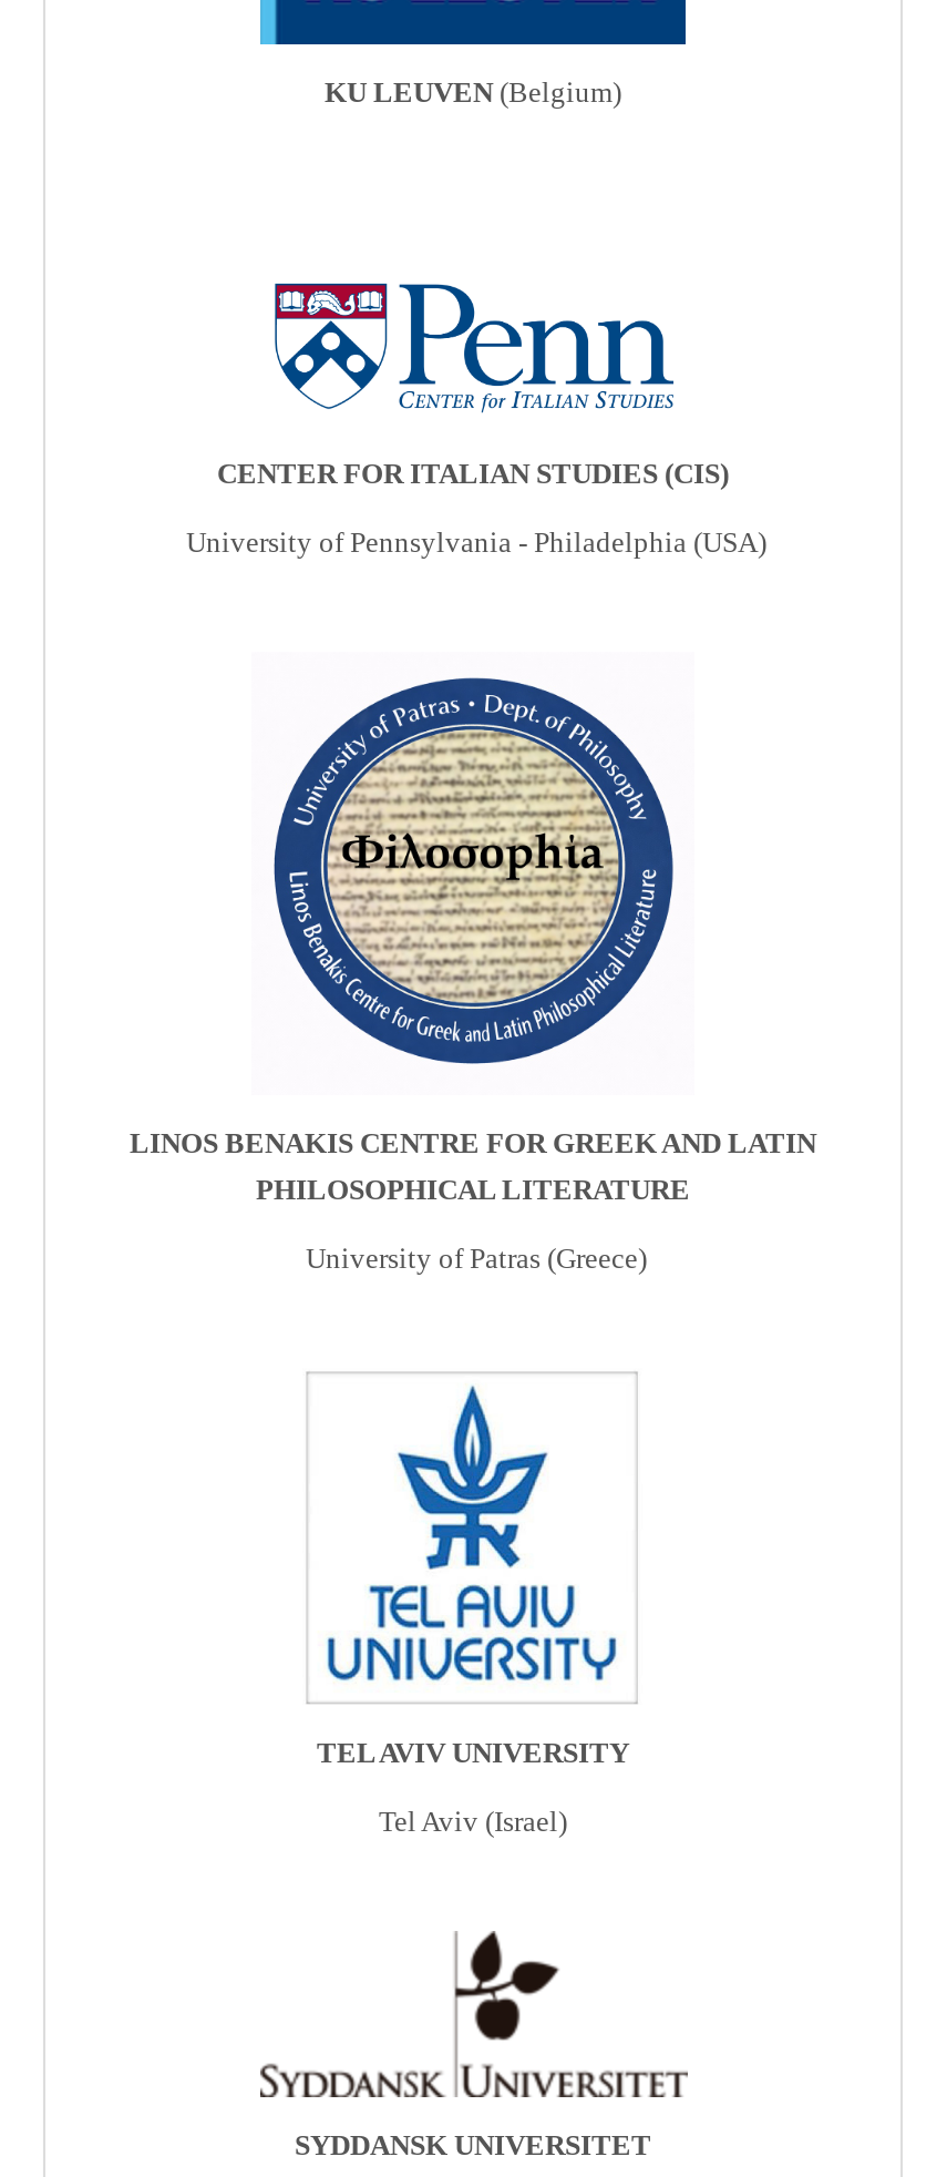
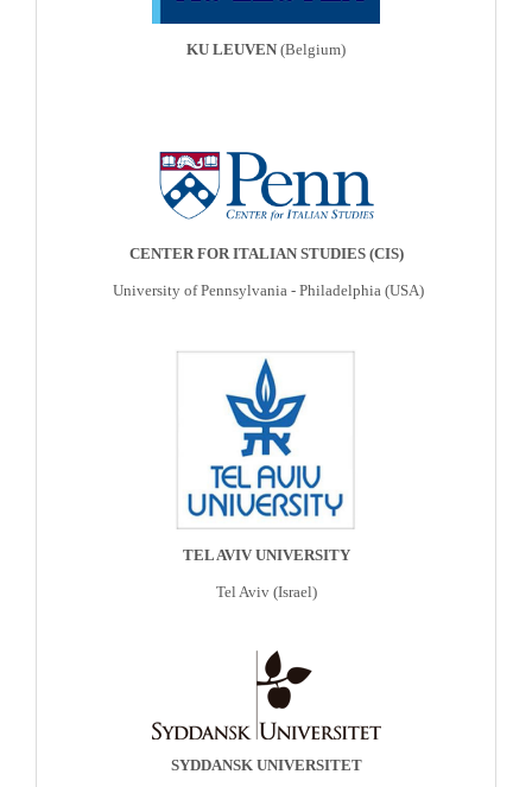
- [image]
- LINOS BENAKIS CENTRE FOR GREEK AND LATIN
- PHILOSOPHICAL LITERATURE
- University of Patras (Greece)
